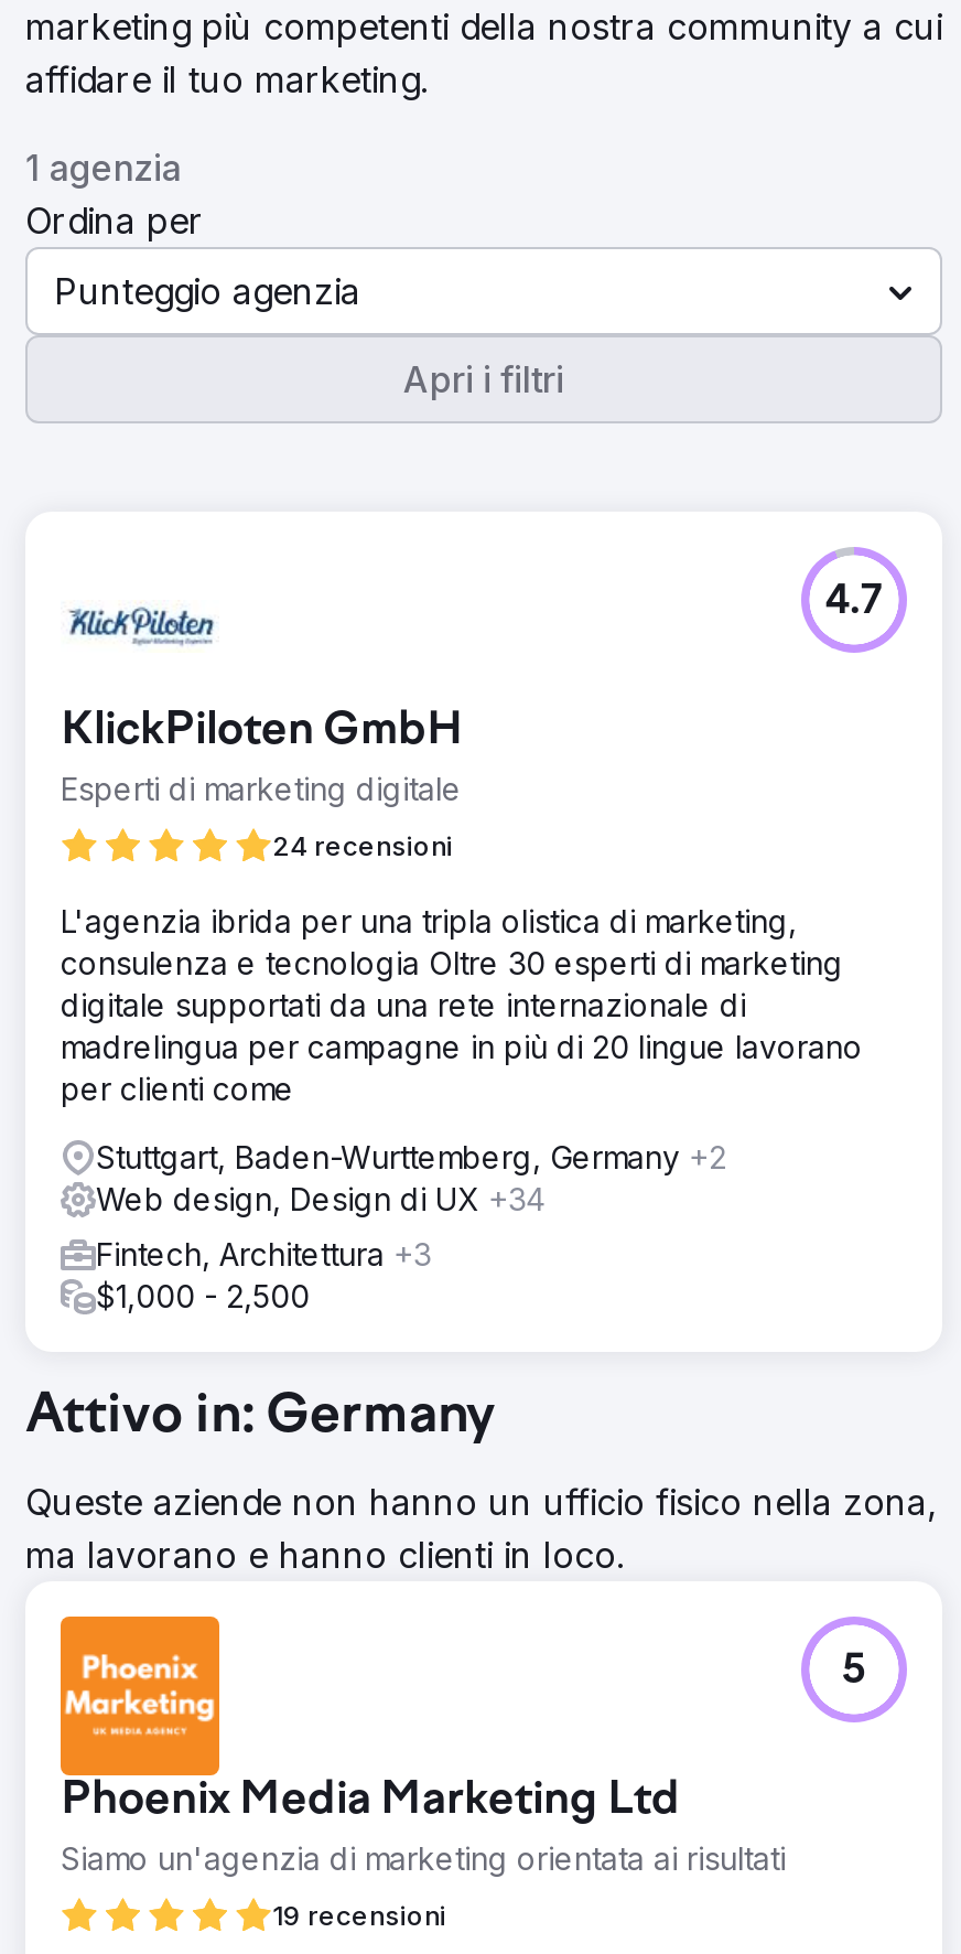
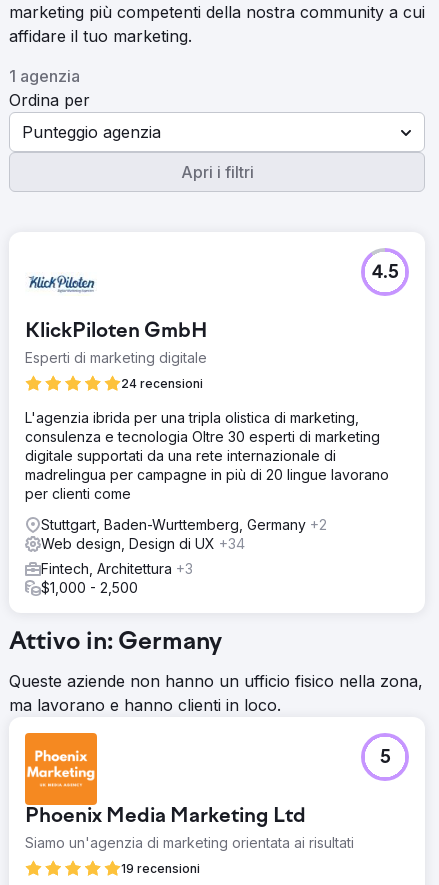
- 4.7
+ 4.5
